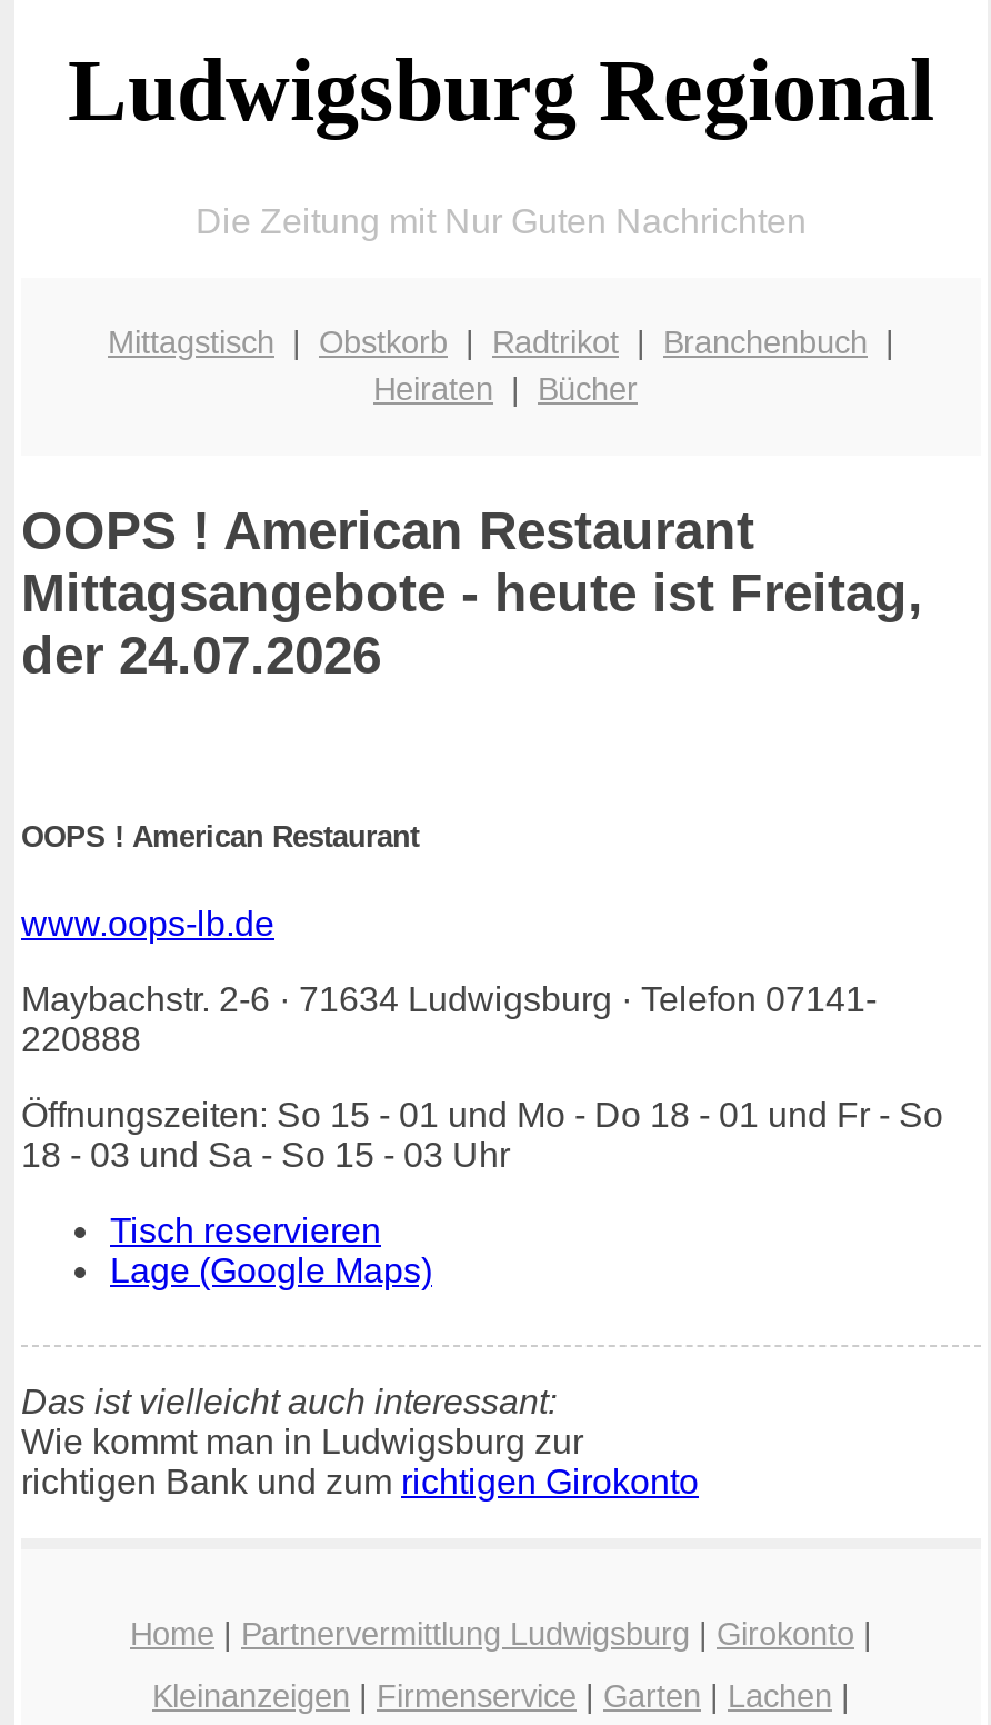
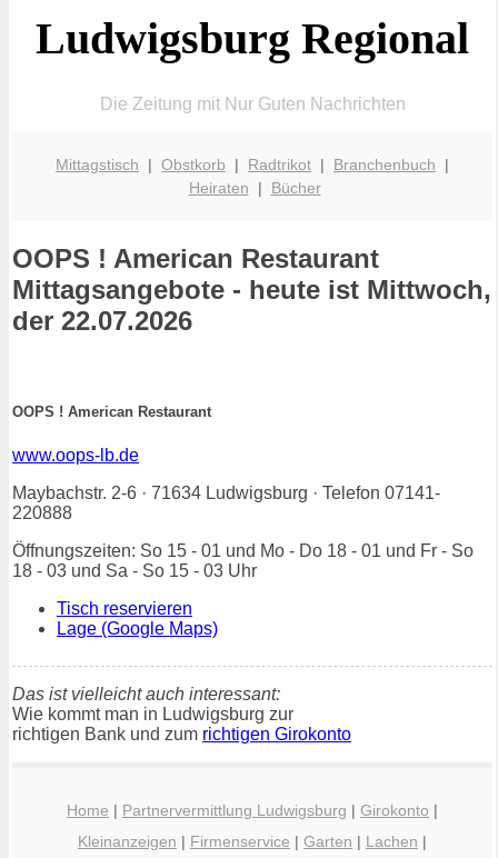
- Mittagsangebote - heute ist Freitag,
+ Mittagsangebote - heute ist Mittwoch,

- der 24.07.2026
+ der 22.07.2026
